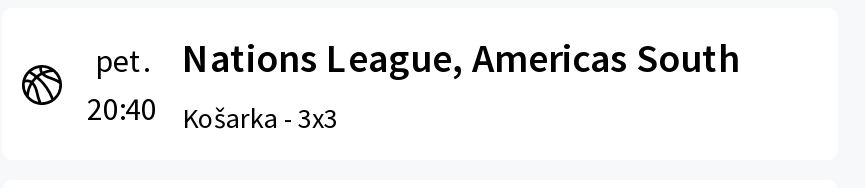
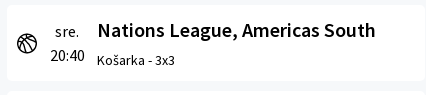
- pet.
+ sre.
